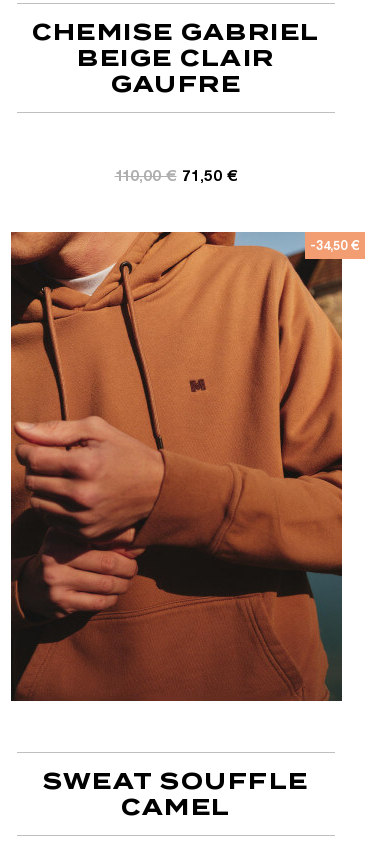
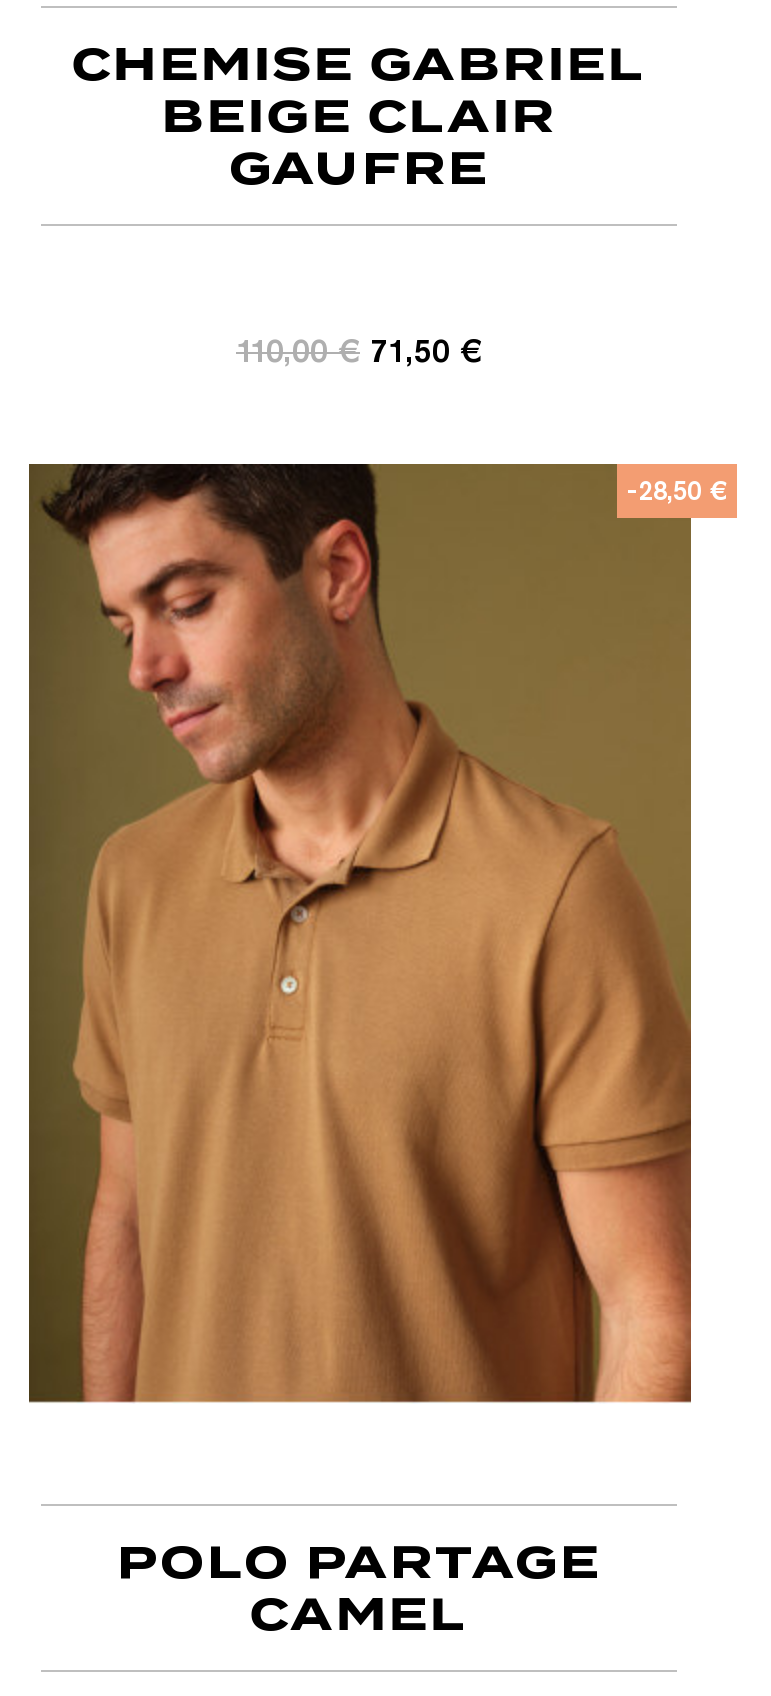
- [image]
- -34,50 €
+ [image]
+ -28,50 €

- SWEAT SOUFFLE
+ POLO PARTAGE
